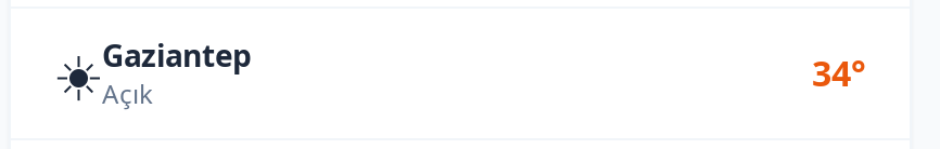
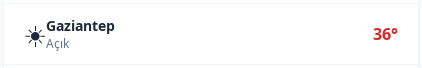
- 34°
+ 36°
